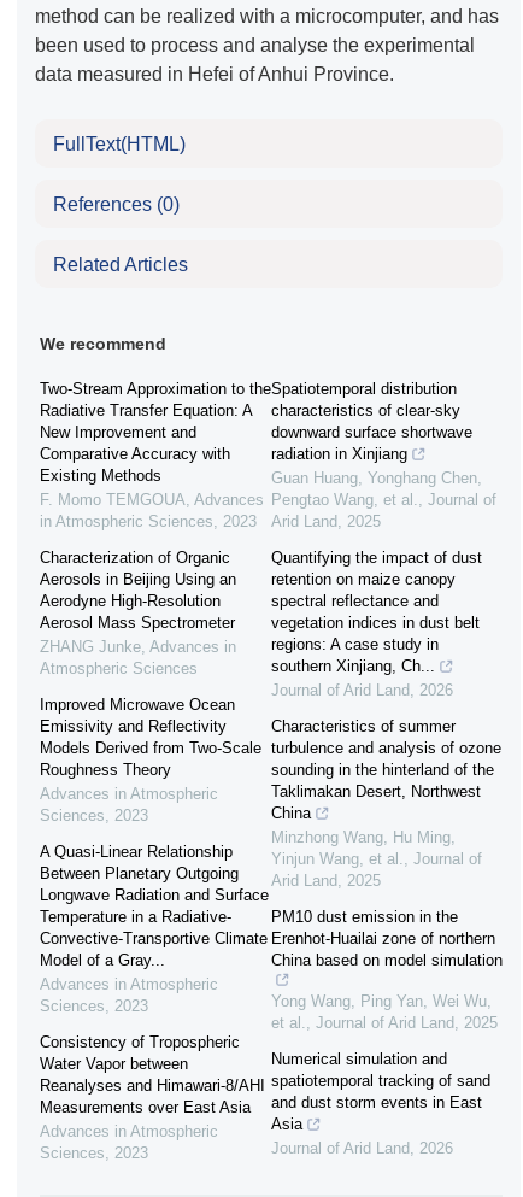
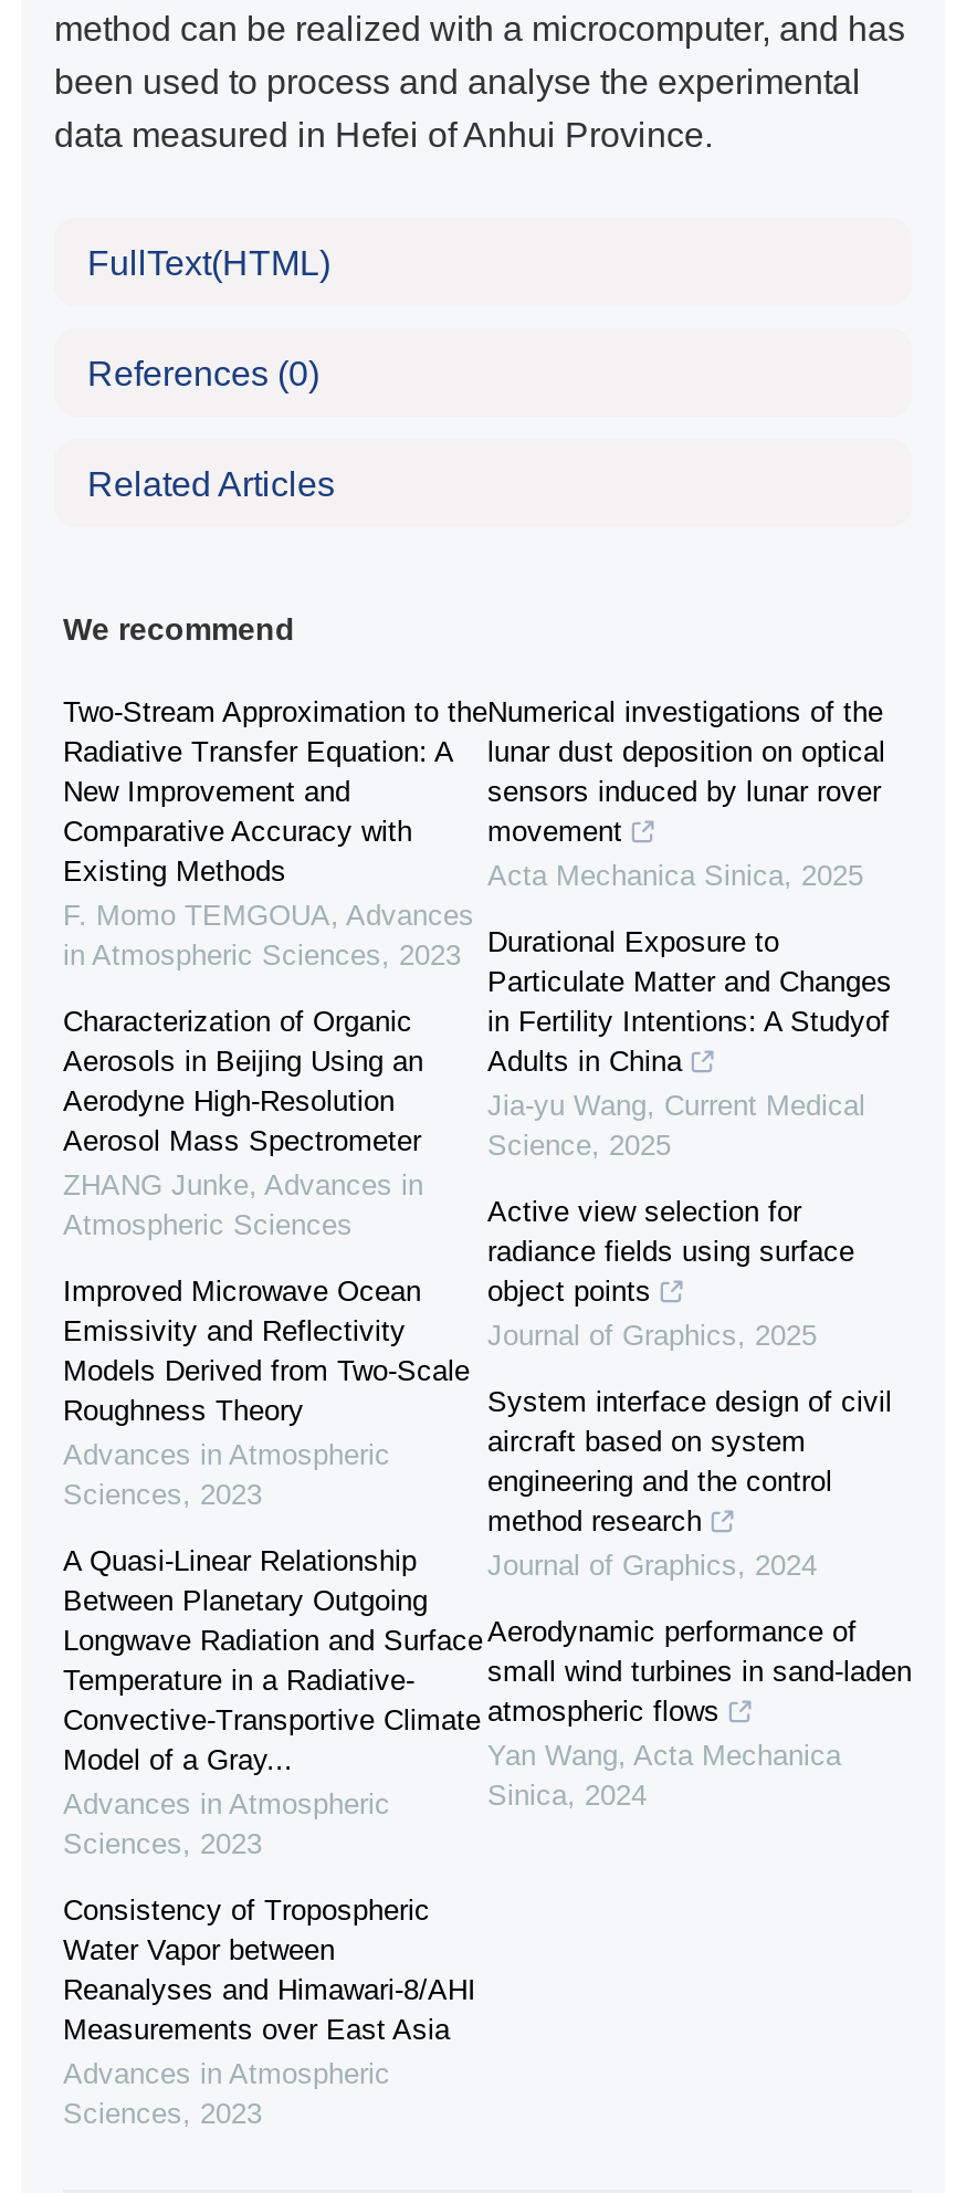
- Spatiotemporal distribution
- characteristics of clear-sky
- downward surface shortwave
- radiation in Xinjiang
- Guan Huang, Yonghang Chen,
- Pengtao Wang, et al., Journal of
- Arid Land, 2025
- Quantifying the impact of dust
- retention on maize canopy
- spectral reflectance and
- vegetation indices in dust belt
- regions: A case study in
- southern Xinjiang, Ch...
- Journal of Arid Land, 2026
- Characteristics of summer
- turbulence and analysis of ozone
- sounding in the hinterland of the
- Taklimakan Desert, Northwest
- China
- Minzhong Wang, Hu Ming,
- Yinjun Wang, et al., Journal of
- Arid Land, 2025
- PM10 dust emission in the
- Erenhot-Huailai zone of northern
- China based on model simulation
- Yong Wang, Ping Yan, Wei Wu,
- et al., Journal of Arid Land, 2025
- Numerical simulation and
- spatiotemporal tracking of sand
- and dust storm events in East
- Asia
- Journal of Arid Land, 2026
+ Numerical investigations of the
+ lunar dust deposition on optical
+ sensors induced by lunar rover
+ movement
+ Acta Mechanica Sinica, 2025
+ Durational Exposure to
+ Particulate Matter and Changes
+ in Fertility Intentions: A Studyof
+ Adults in China
+ Jia-yu Wang, Current Medical
+ Science, 2025
+ Active view selection for
+ radiance fields using surface
+ object points
+ Journal of Graphics, 2025
+ System interface design of civil
+ aircraft based on system
+ engineering and the control
+ method research
+ Journal of Graphics, 2024
+ Aerodynamic performance of
+ small wind turbines in sand-laden
+ atmospheric flows
+ Yan Wang, Acta Mechanica
+ Sinica, 2024
